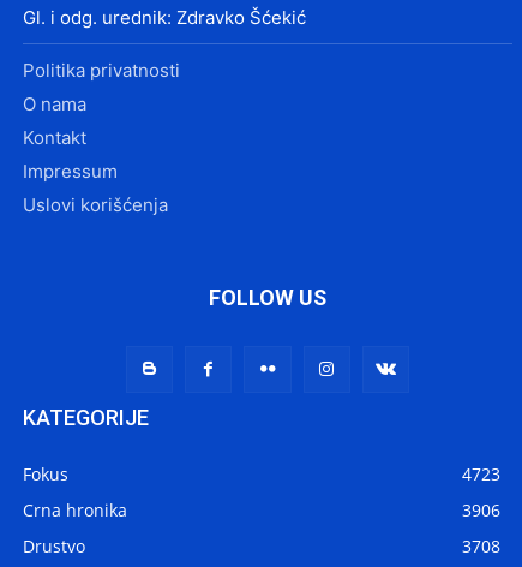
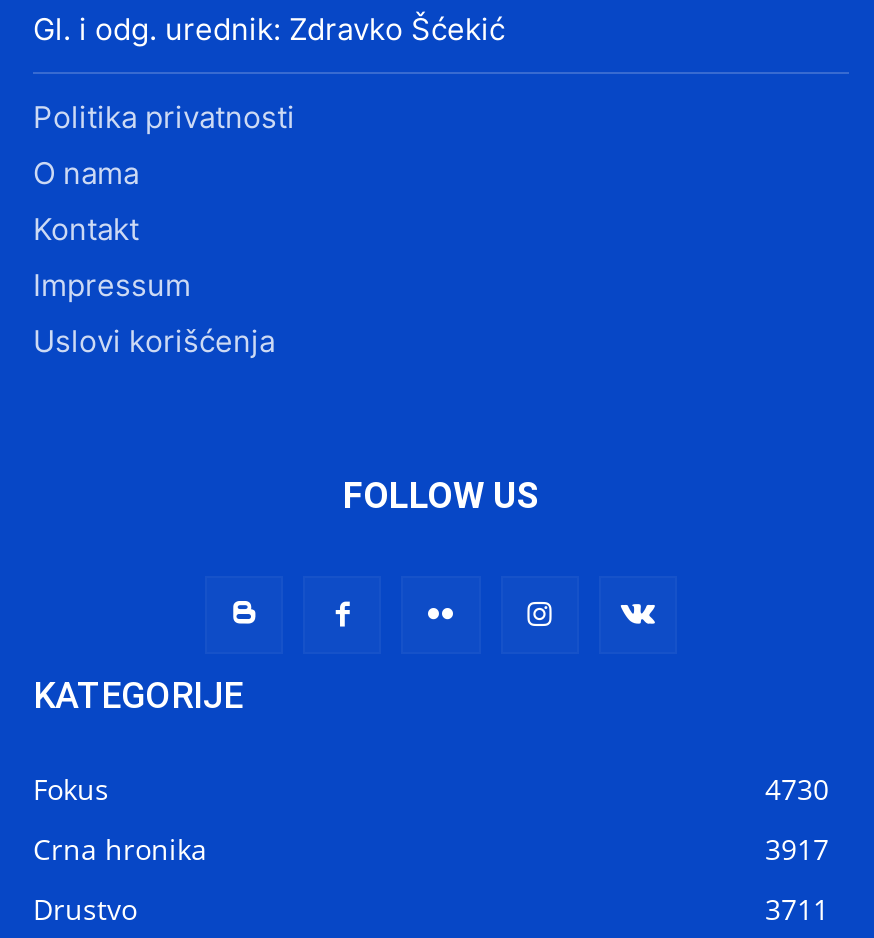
- 4723
+ 4730

- 3906
+ 3917

- 3708
+ 3711
